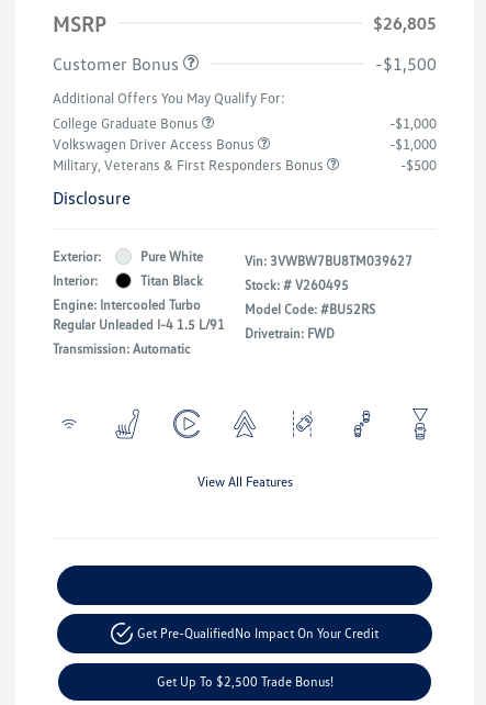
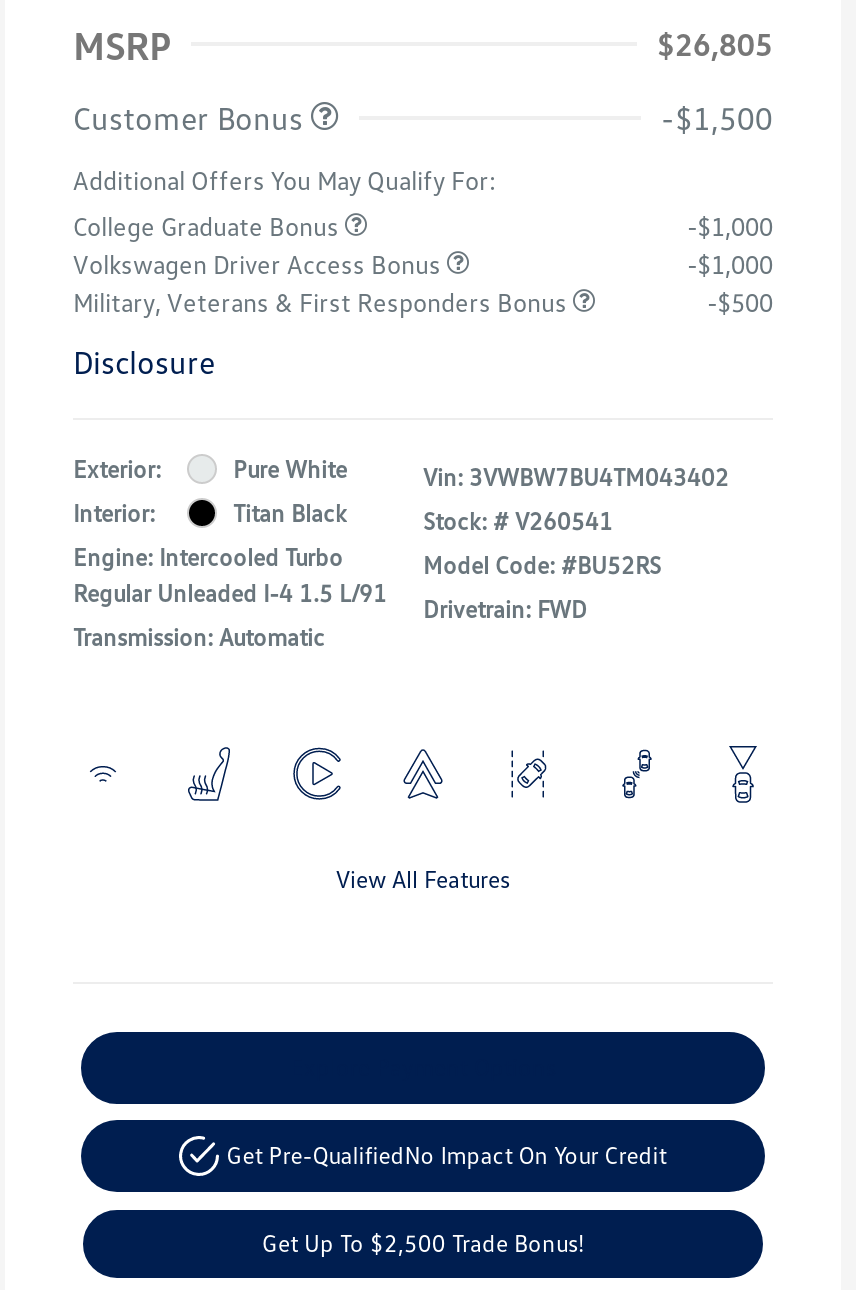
- Vin: 3VWBW7BU8TM039627
+ Vin: 3VWBW7BU4TM043402

- Stock: # V260495
+ Stock: # V260541
